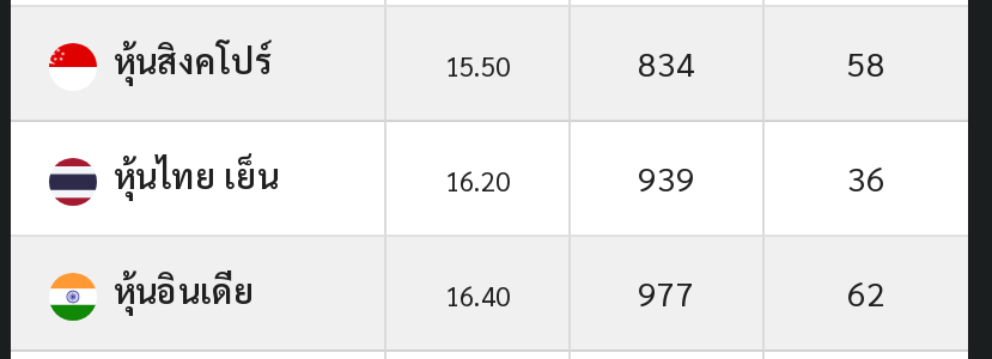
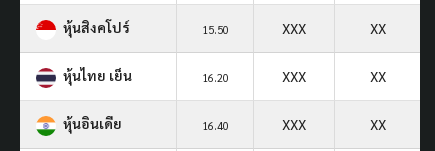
- 834
- 58
+ XXX
+ XX

- 939
- 36
+ XXX
+ XX

- 977
- 62
+ XXX
+ XX
